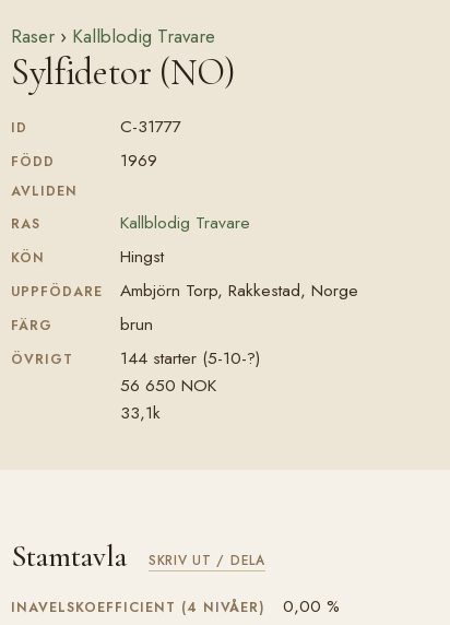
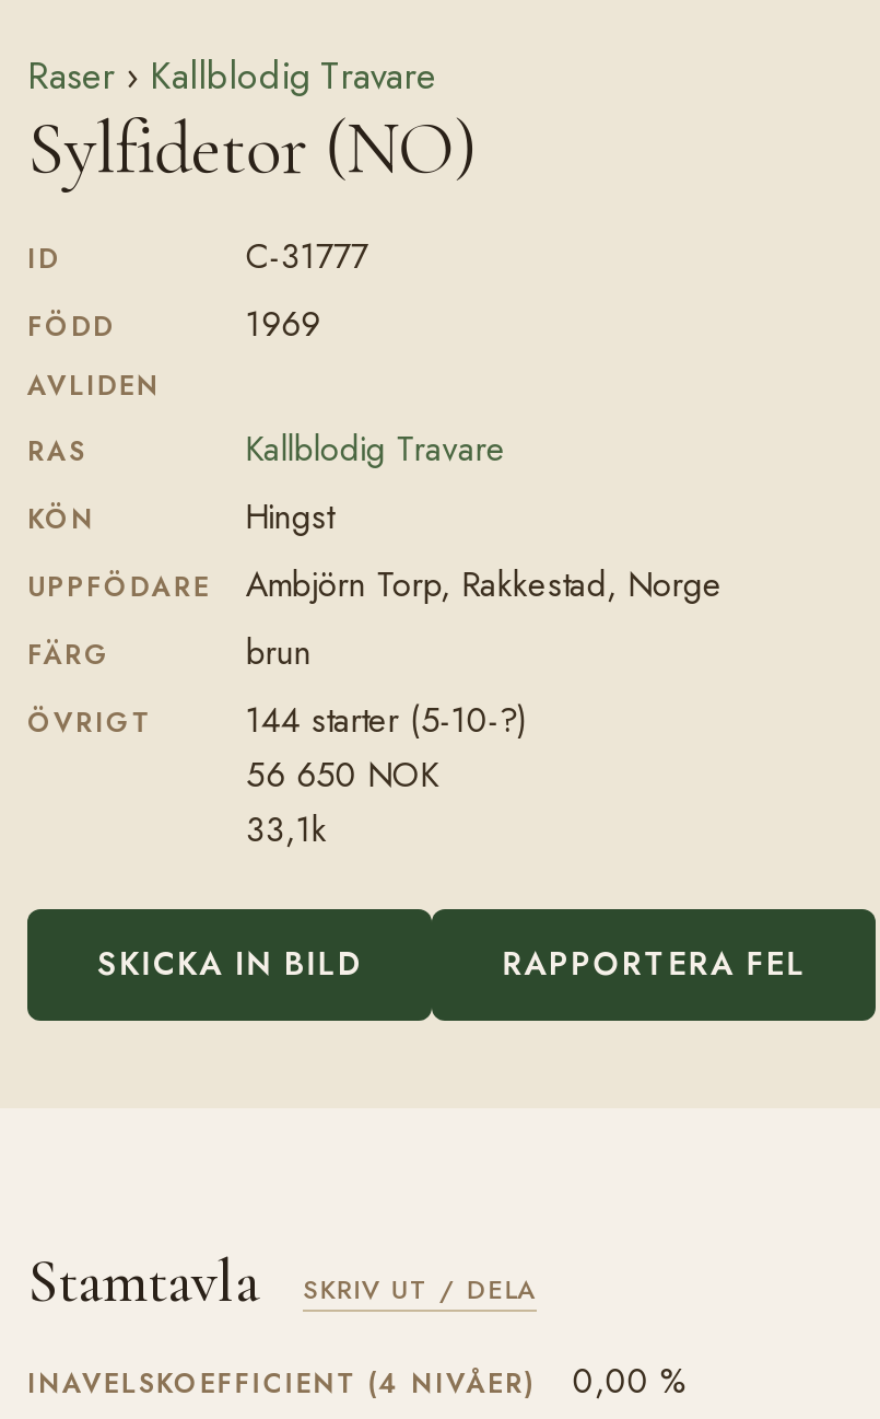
+ SKICKA IN BILD
+ RAPPORTERA FEL
